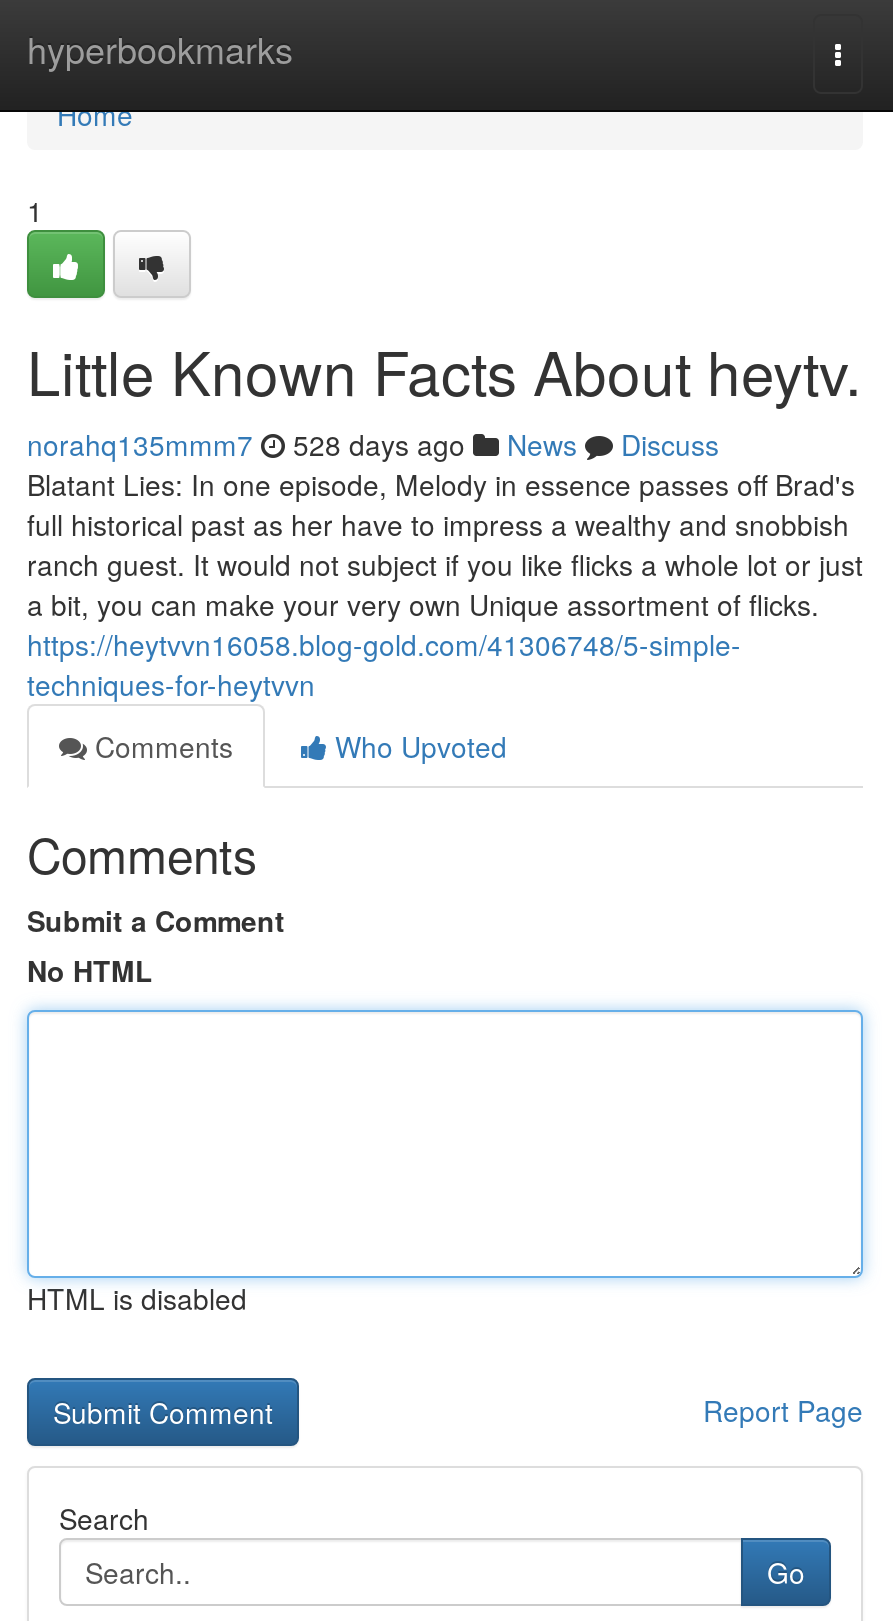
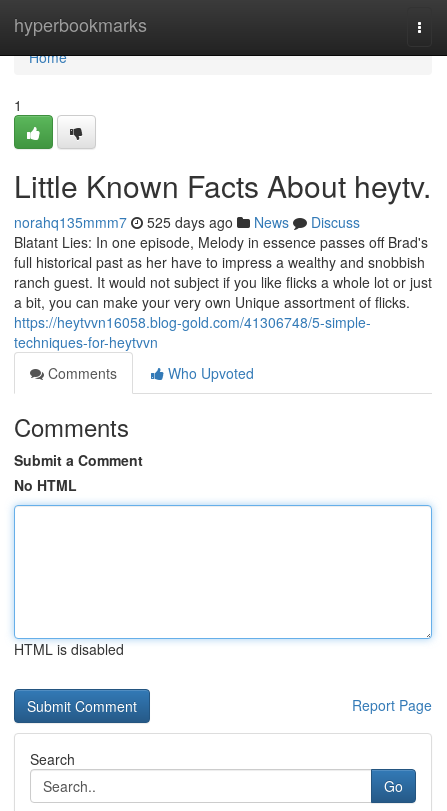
- norahq135mmm7 528 days ago News Discuss
+ norahq135mmm7 525 days ago News Discuss
